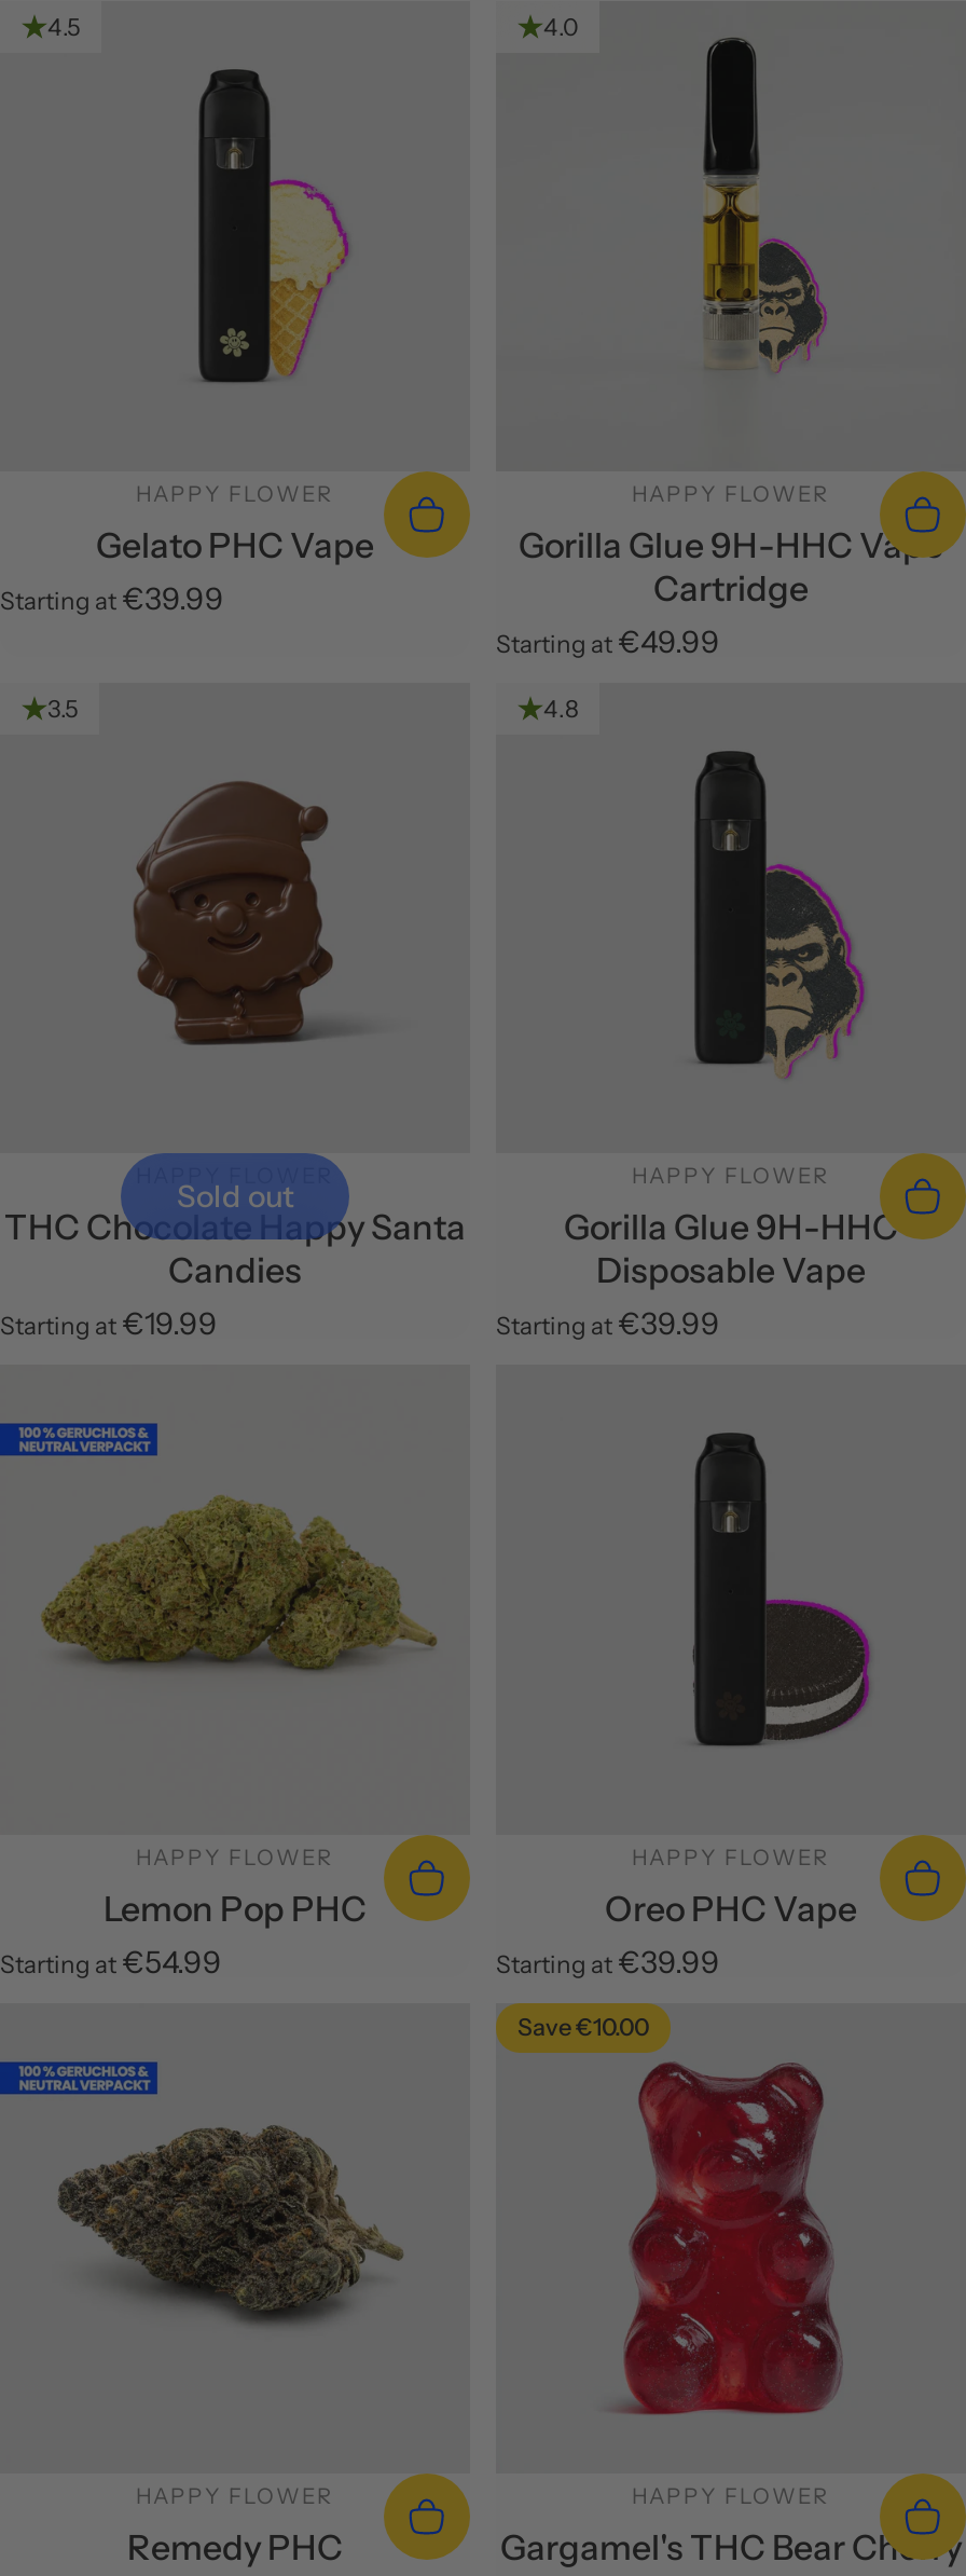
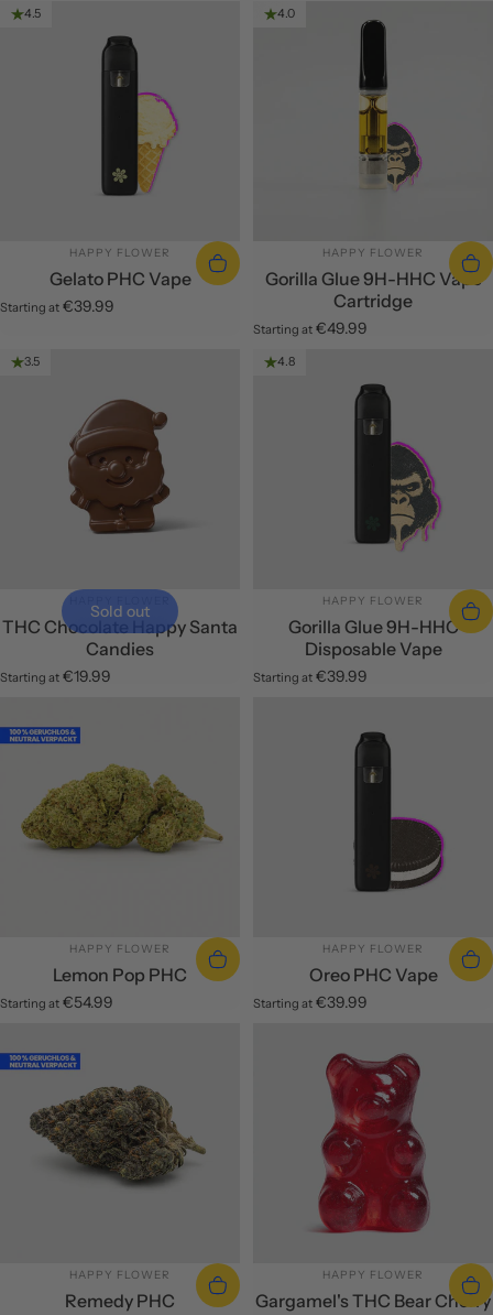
- Save €10.00
